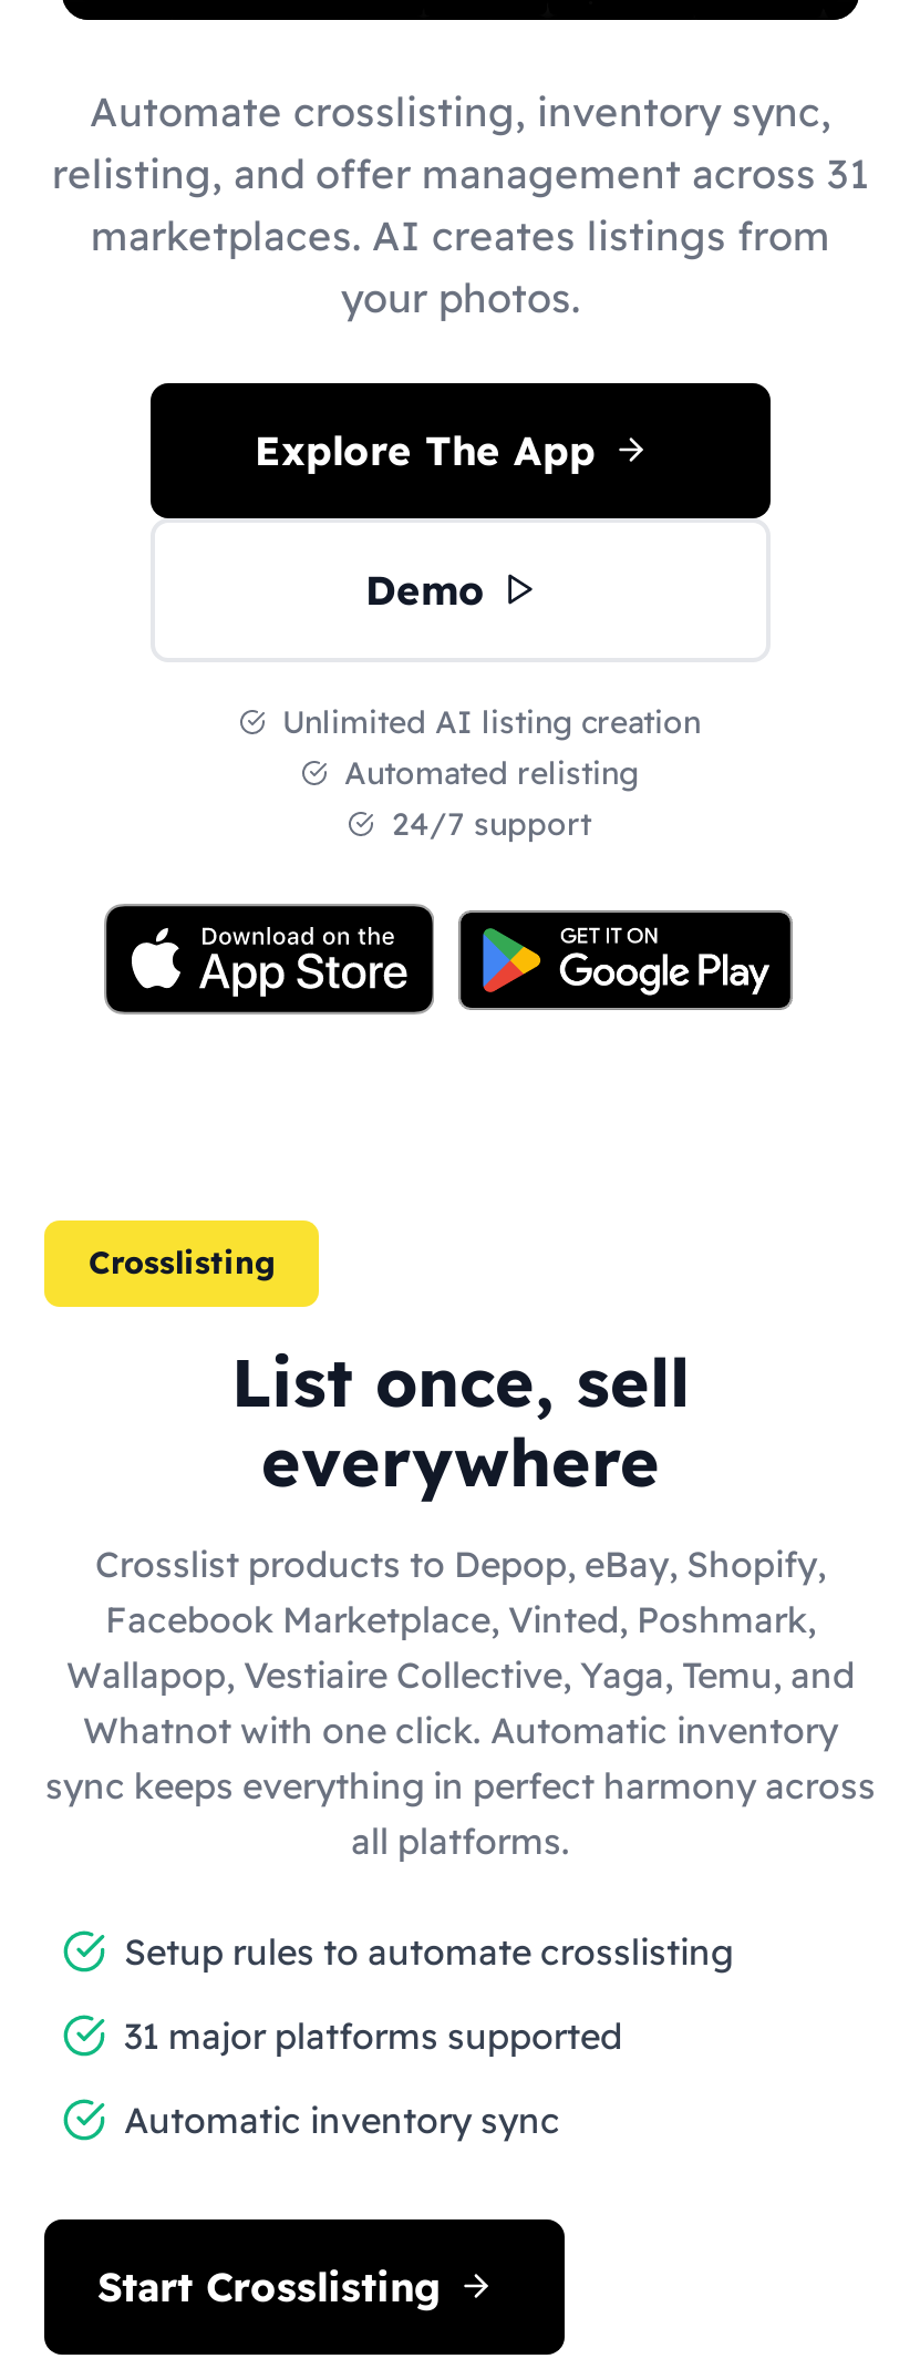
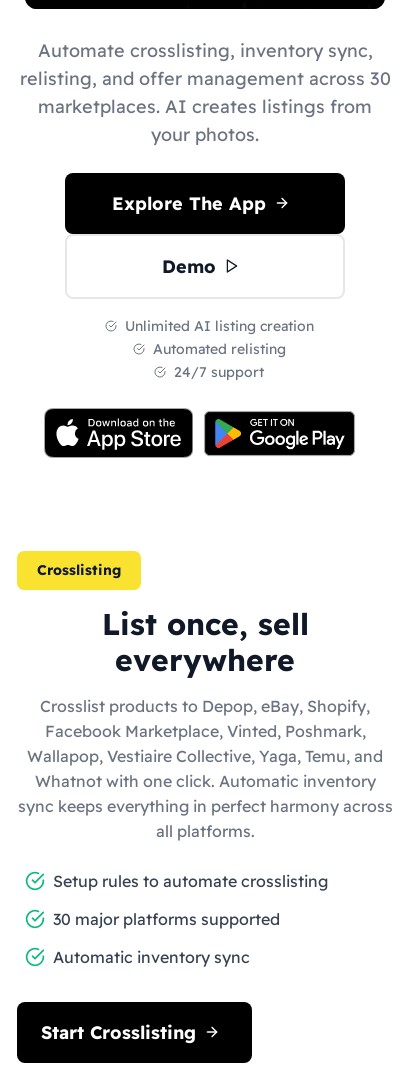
- relisting, and offer management across 31
+ relisting, and offer management across 30

- 31 major platforms supported
+ 30 major platforms supported
